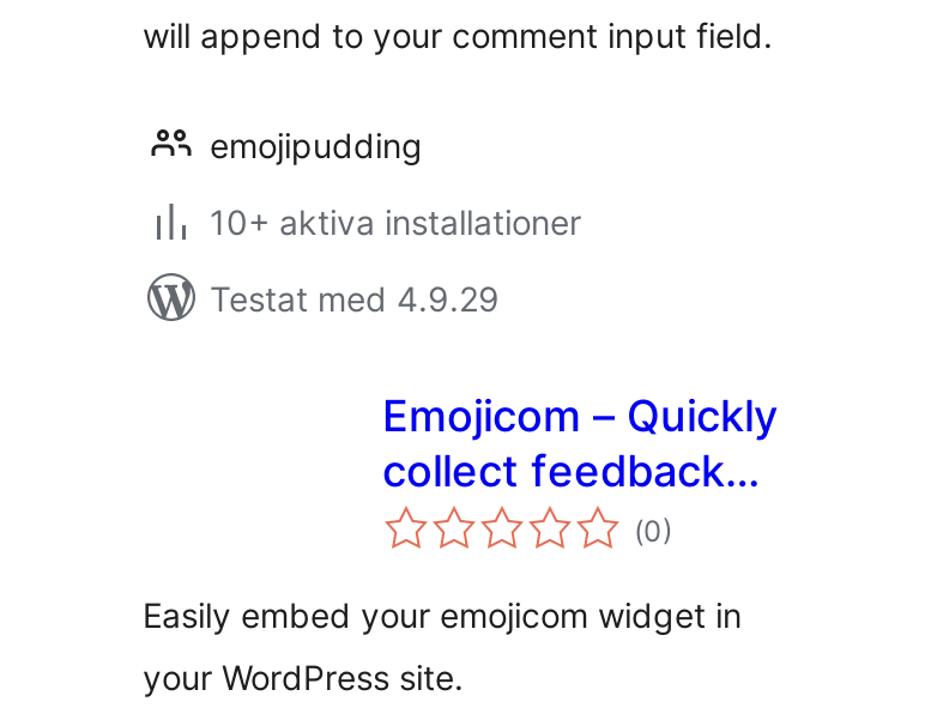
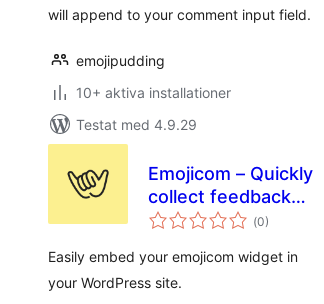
+ [image]
